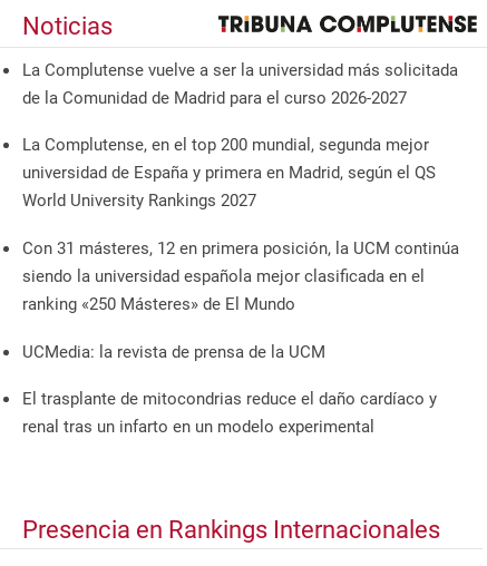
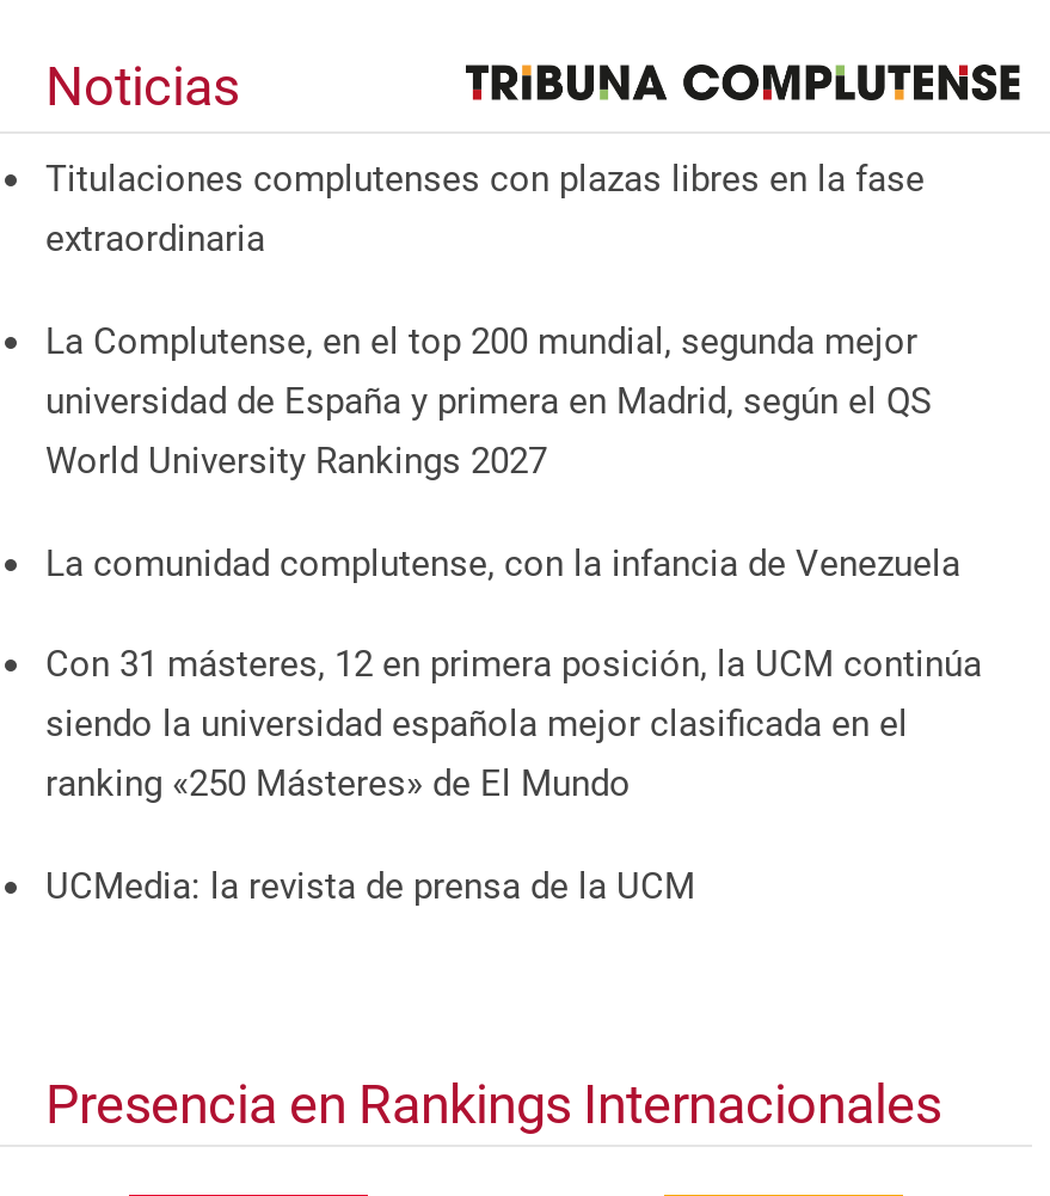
- La Complutense vuelve a ser la universidad más solicitada
- de la Comunidad de Madrid para el curso 2026-2027
+ Titulaciones complutenses con plazas libres en la fase
+ extraordinaria

+ La comunidad complutense, con la infancia de Venezuela

moved down: Con 31 másteres, 12 en primera posición, la UCM continúa | siendo la universidad española mejor clasificada en el | ranking «250 Másteres» de El Mundo | UCMedia: la revista de prensa de la UCM

- El trasplante de mitocondrias reduce el daño cardíaco y
- renal tras un infarto en un modelo experimental
